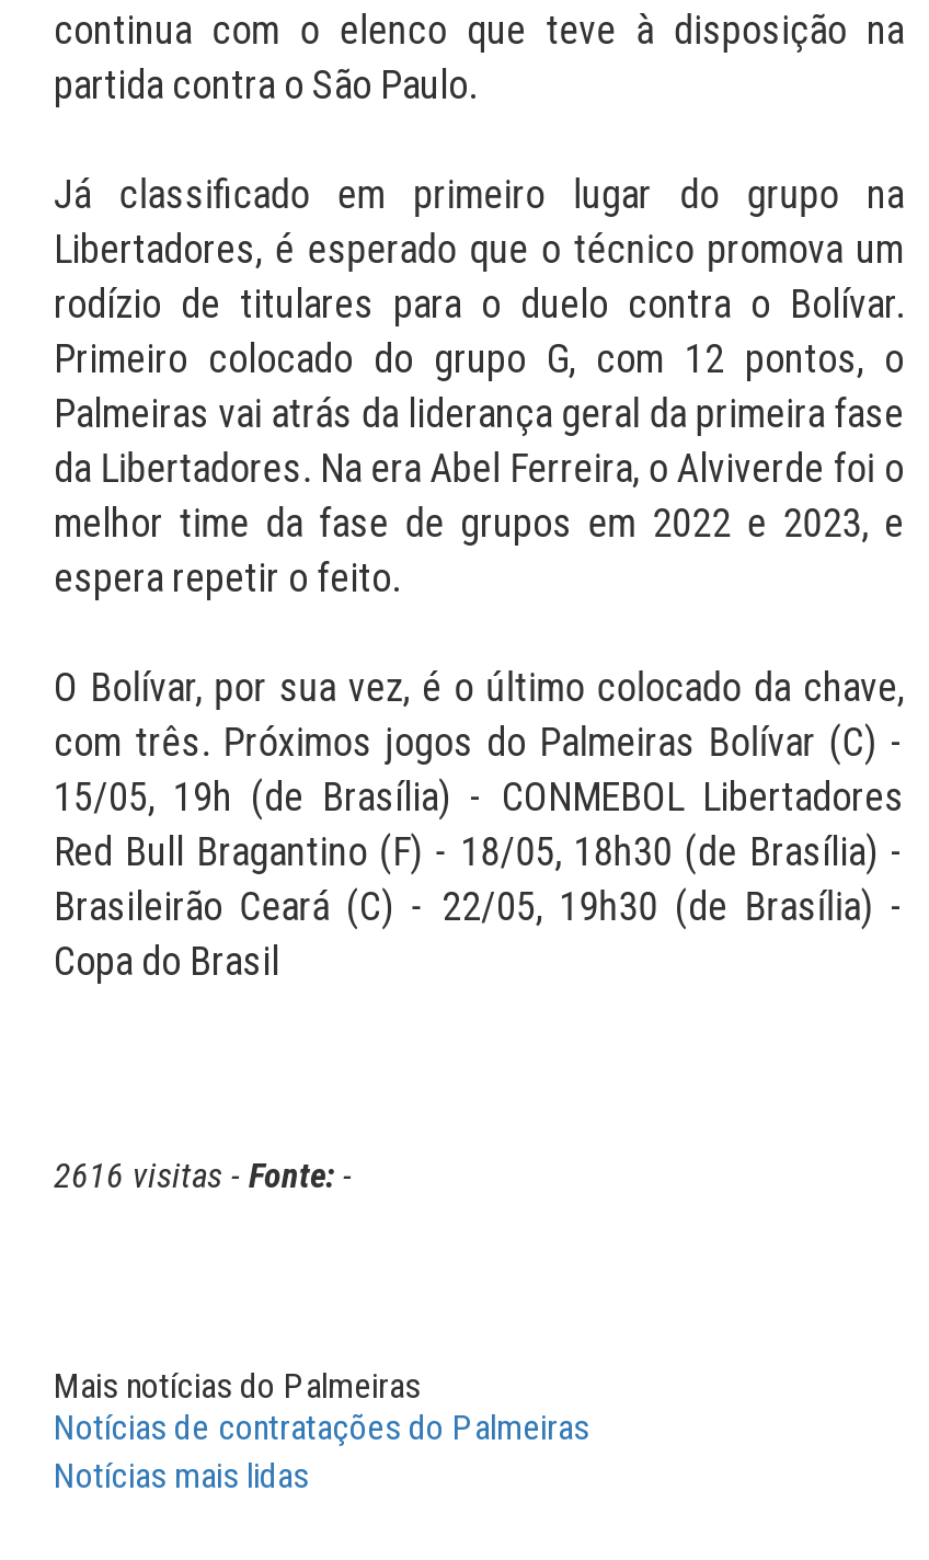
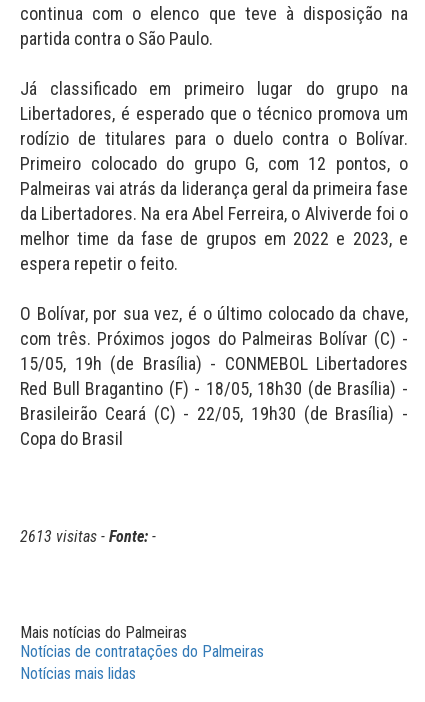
- 2616 visitas - Fonte: -
+ 2613 visitas - Fonte: -
